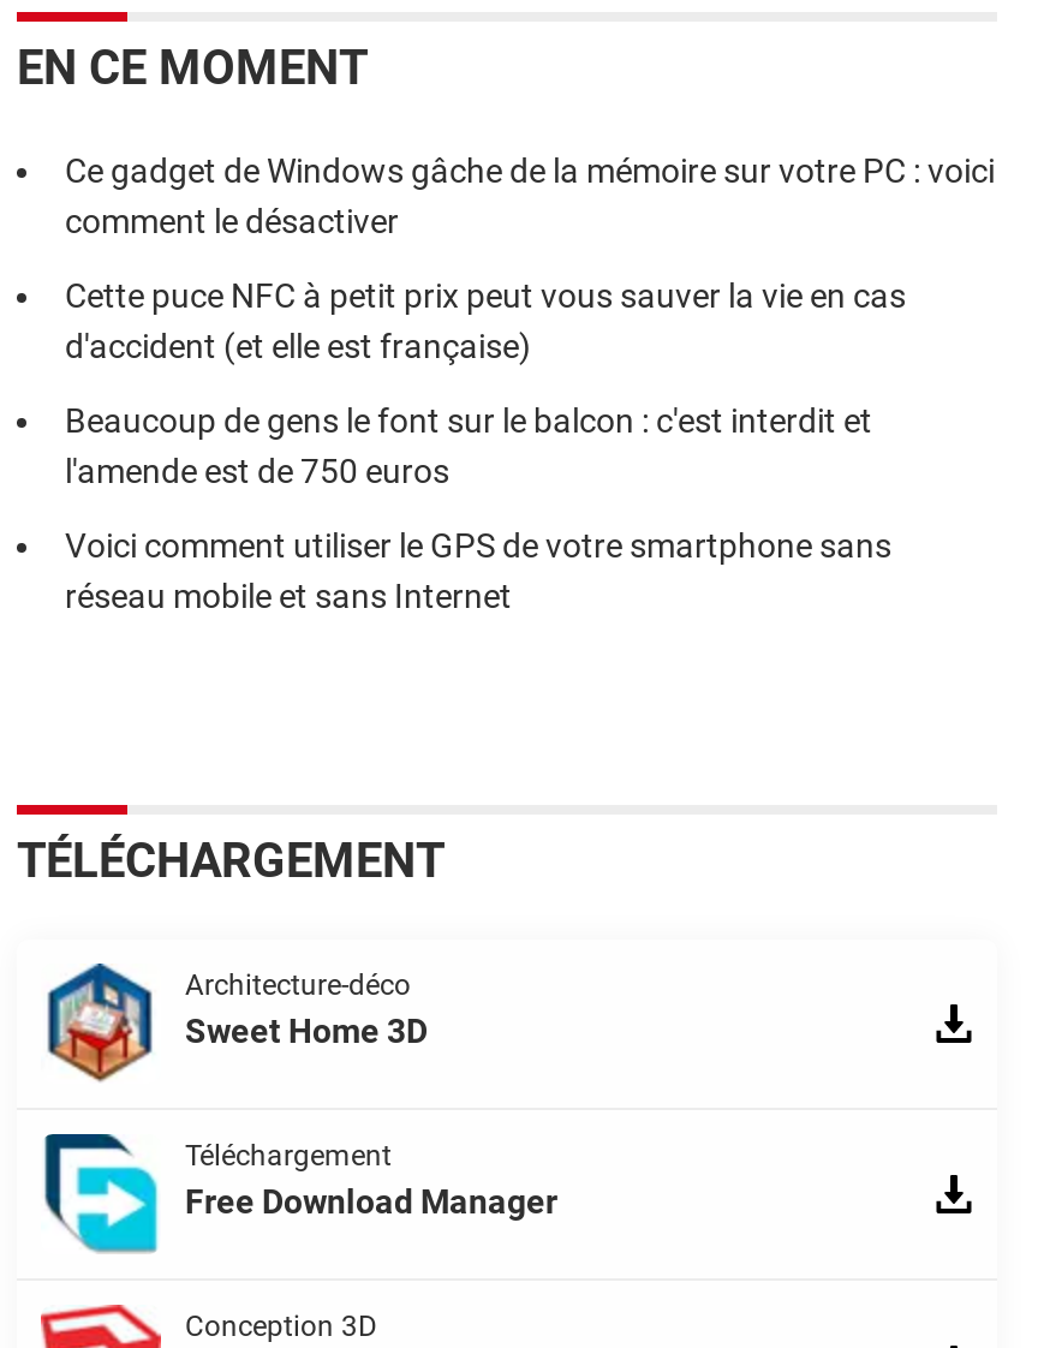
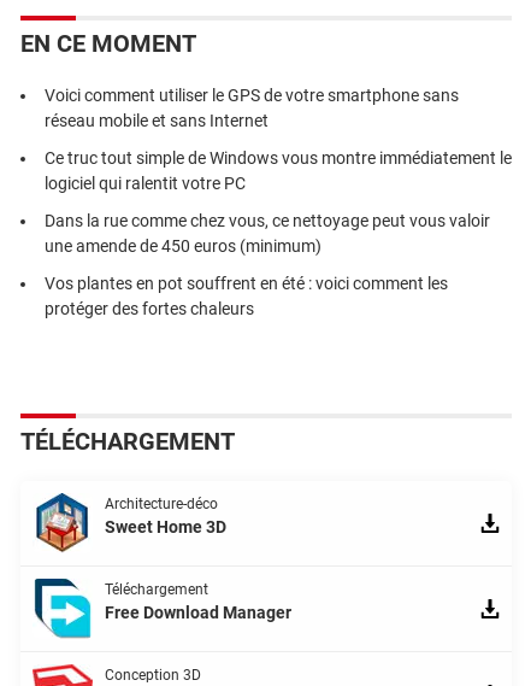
- Ce gadget de Windows gâche de la mémoire sur votre PC : voici
- comment le désactiver
- Cette puce NFC à petit prix peut vous sauver la vie en cas
- d'accident (et elle est française)
- Beaucoup de gens le font sur le balcon : c'est interdit et
- l'amende est de 750 euros

moved up: Voici comment utiliser le GPS de votre smartphone sans | réseau mobile et sans Internet

+ Ce truc tout simple de Windows vous montre immédiatement le
+ logiciel qui ralentit votre PC
+ Dans la rue comme chez vous, ce nettoyage peut vous valoir
+ une amende de 450 euros (minimum)
+ Vos plantes en pot souffrent en été : voici comment les
+ protéger des fortes chaleurs
